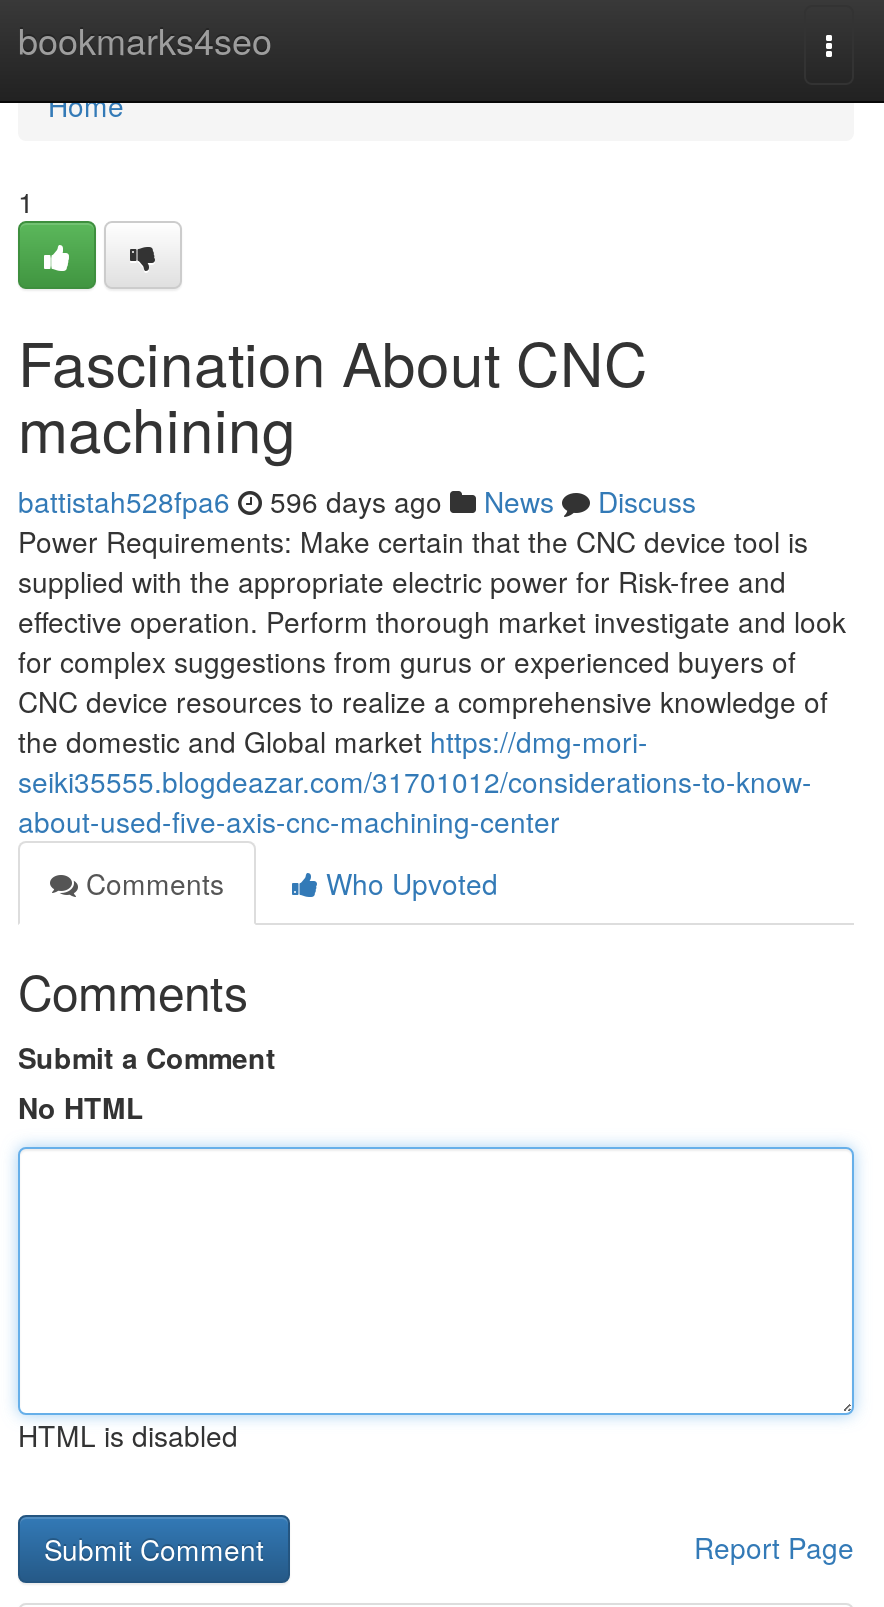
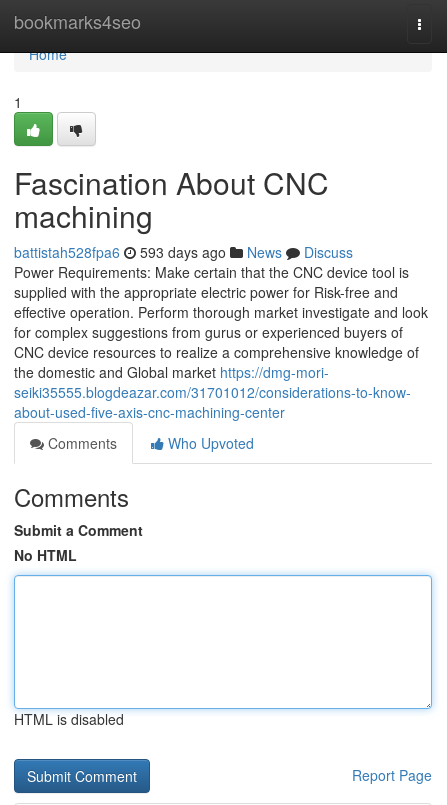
- battistah528fpa6 596 days ago News Discuss
+ battistah528fpa6 593 days ago News Discuss
